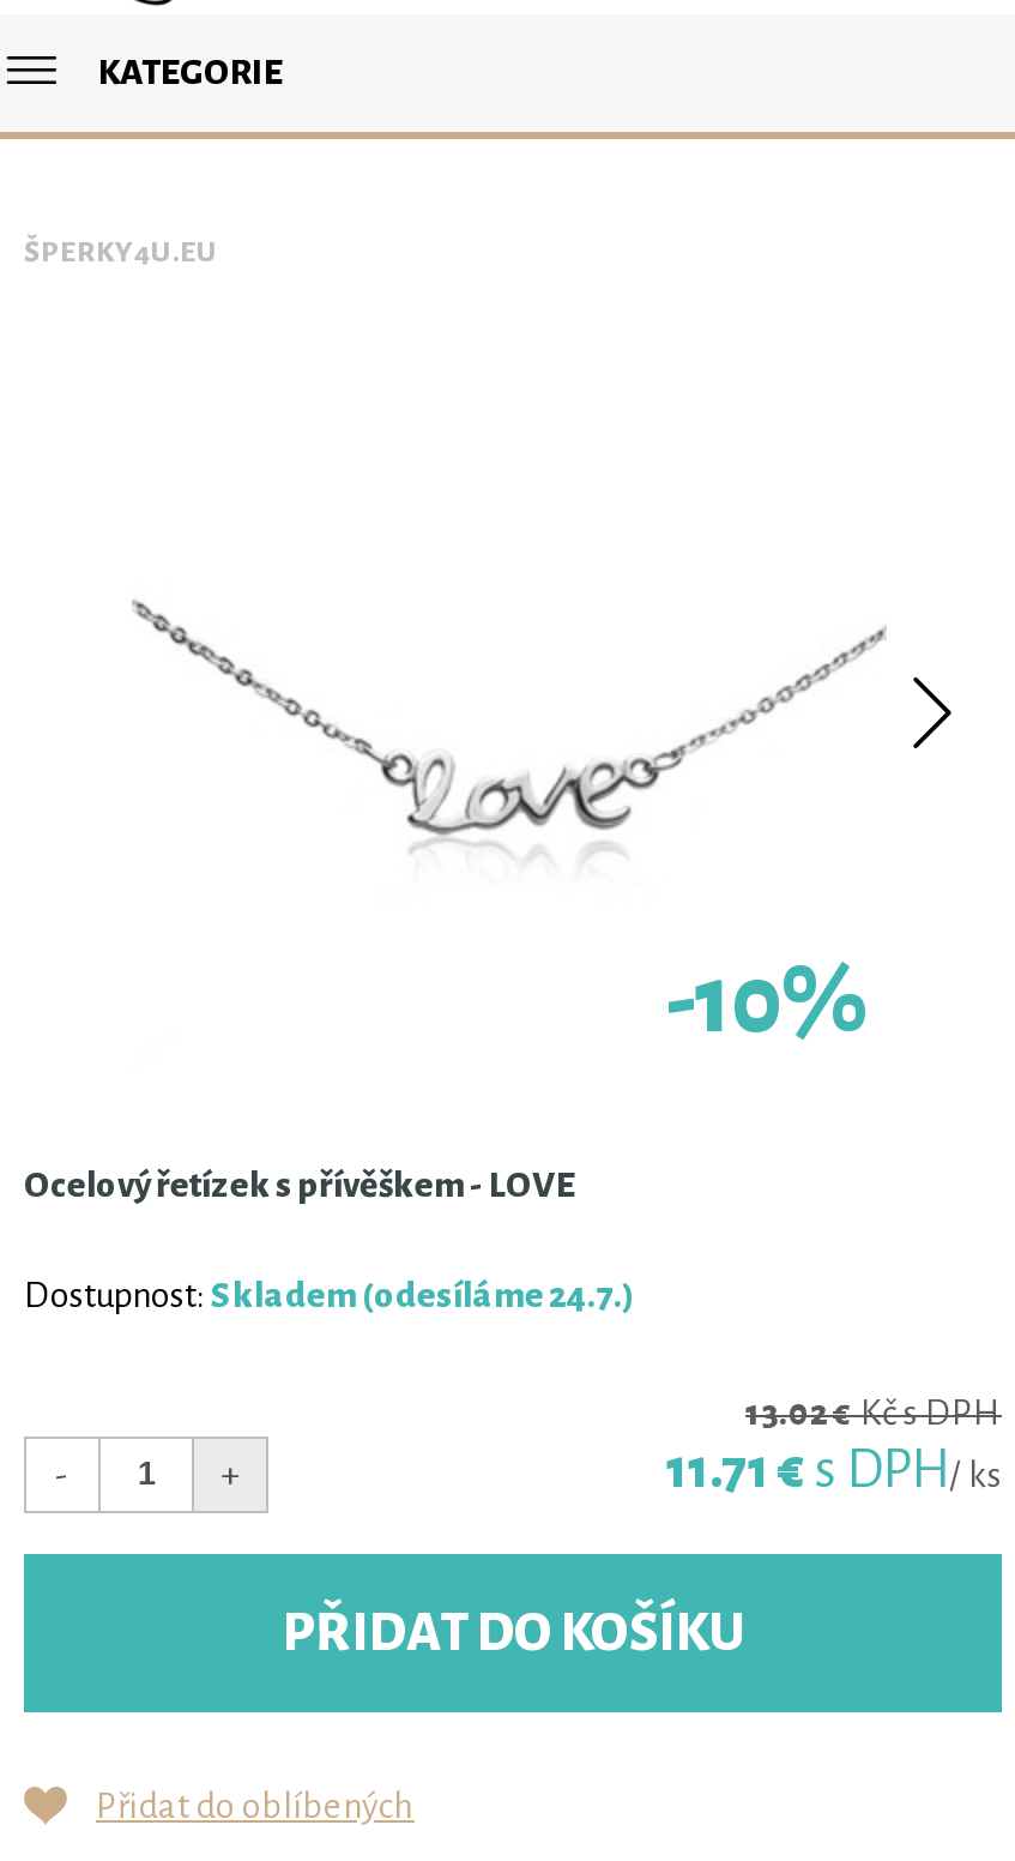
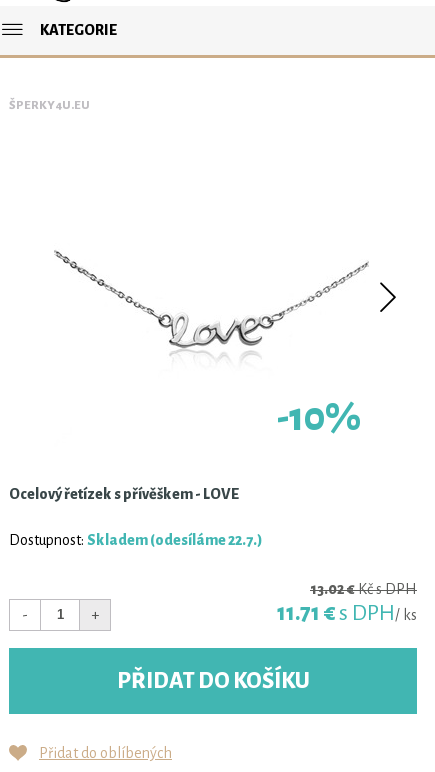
- Dostupnost: Skladem (odesíláme 24.7.)
+ Dostupnost: Skladem (odesíláme 22.7.)
